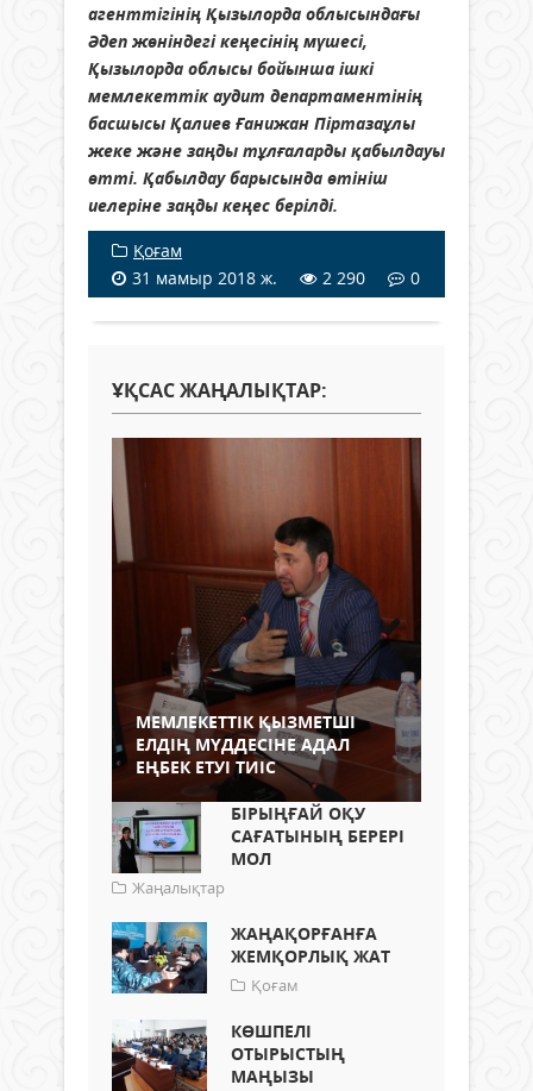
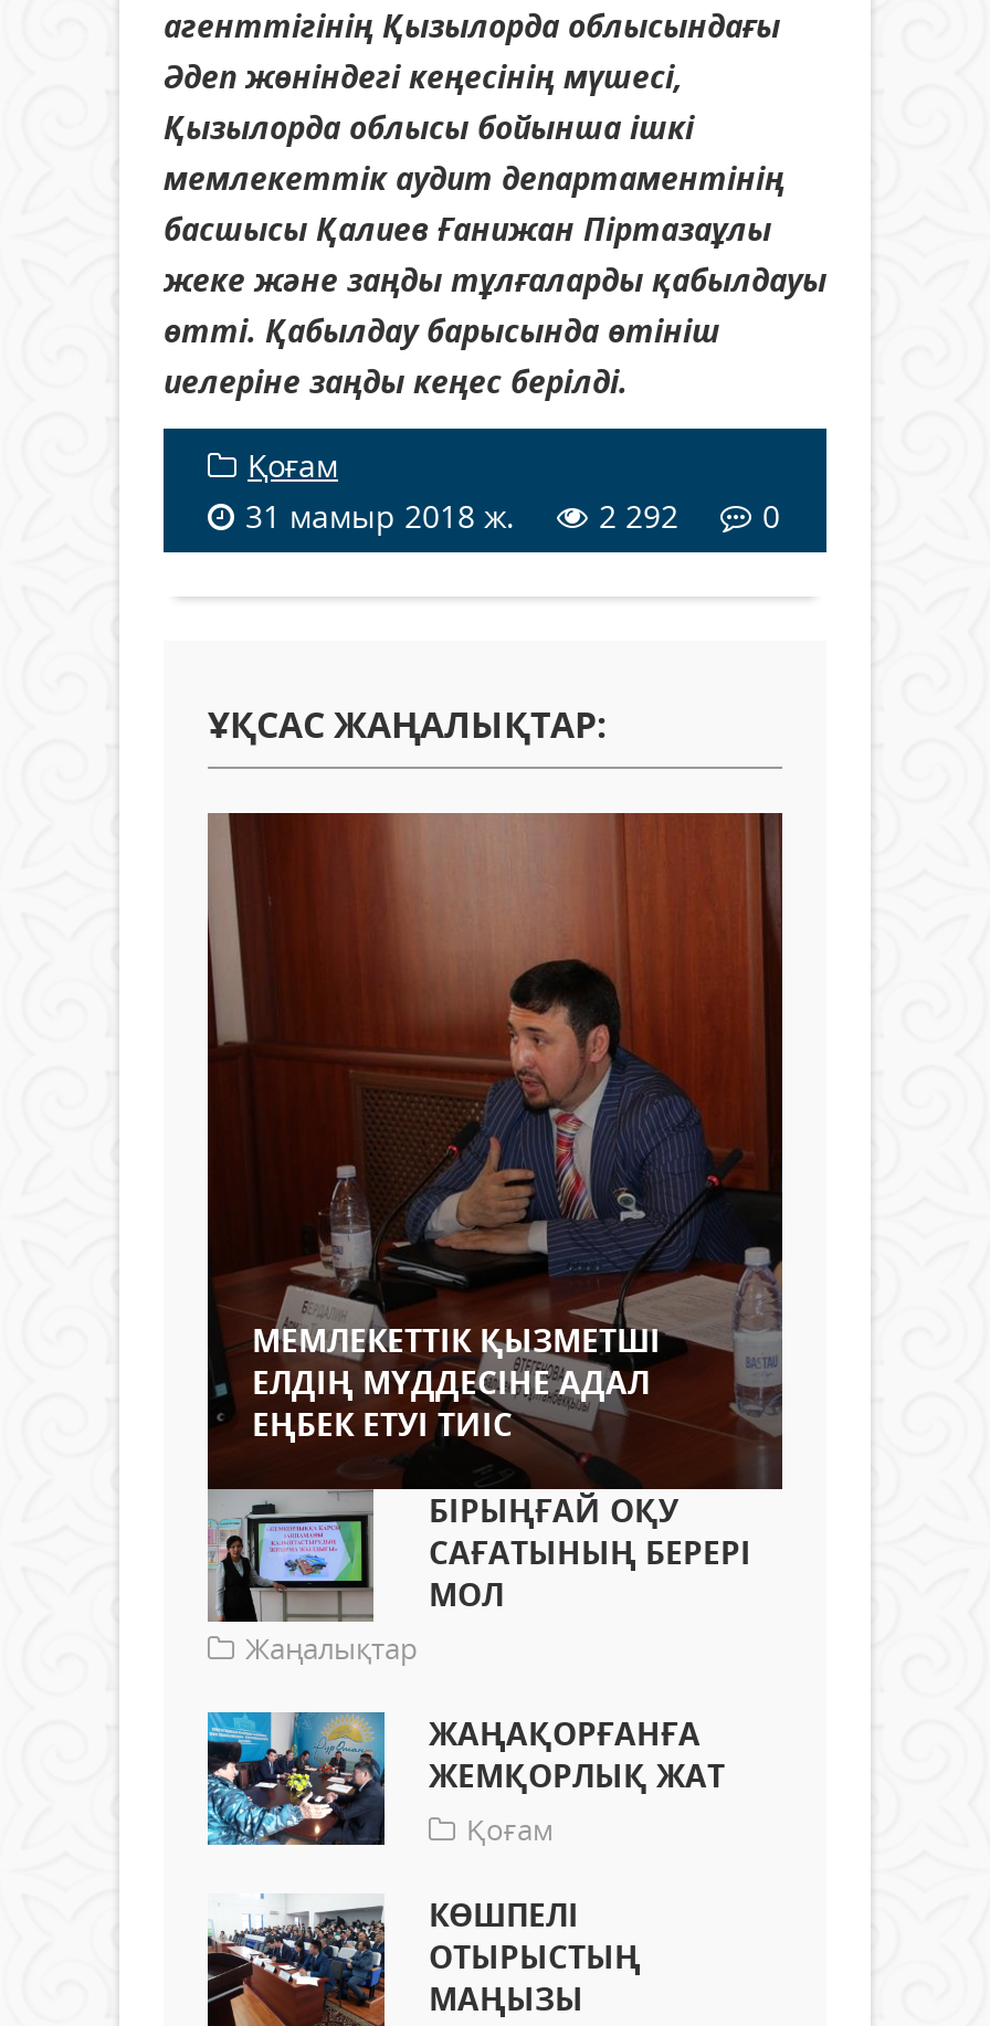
- 31 мамыр 2018 ж. 2 290 0
+ 31 мамыр 2018 ж. 2 292 0
